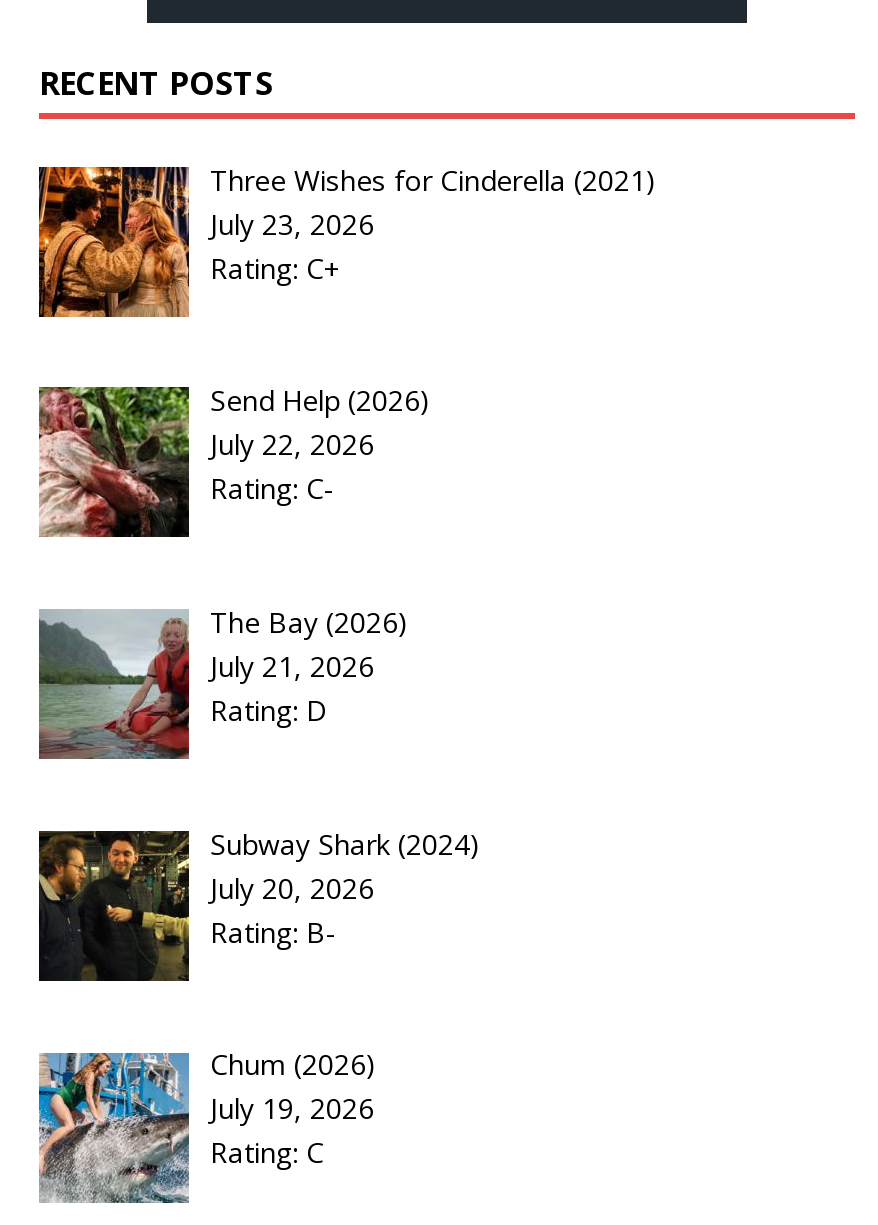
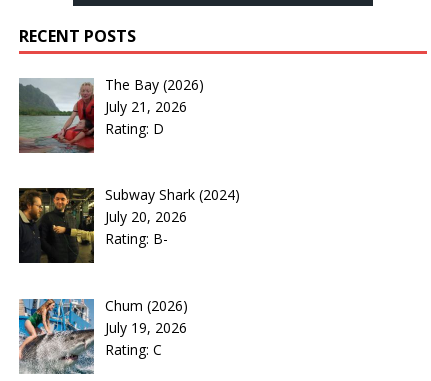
- [image]
- Three Wishes for Cinderella (2021)
- July 23, 2026
- Rating: C+

- [image]
- Send Help (2026)
- July 22, 2026
- Rating: C-
